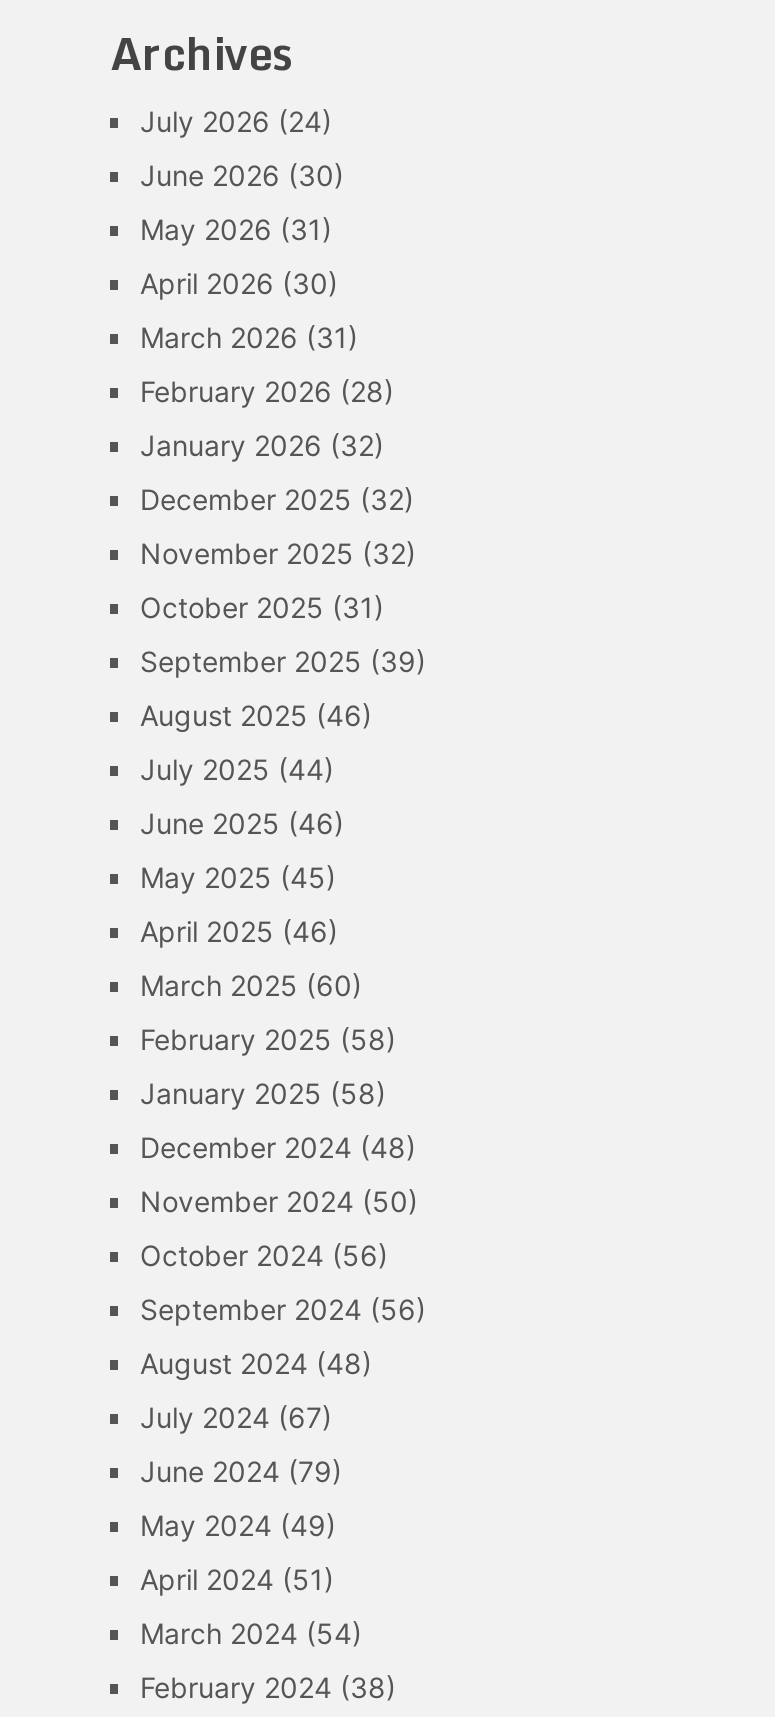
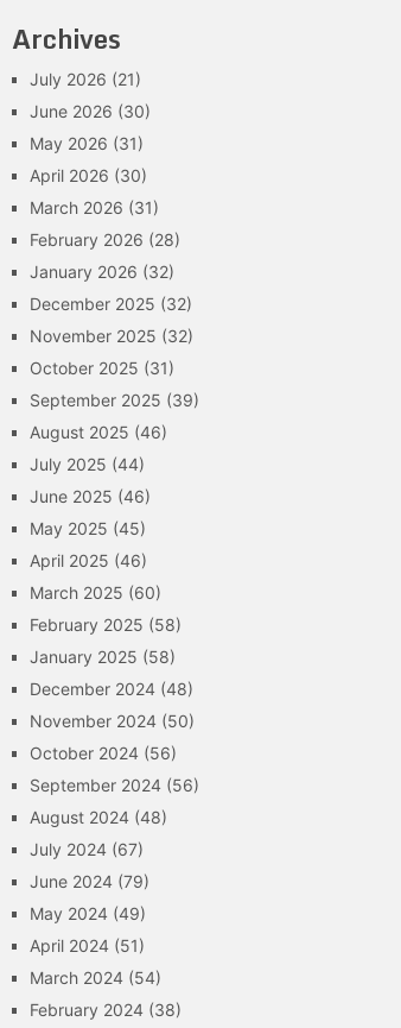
- July 2026 (24)
+ July 2026 (21)
